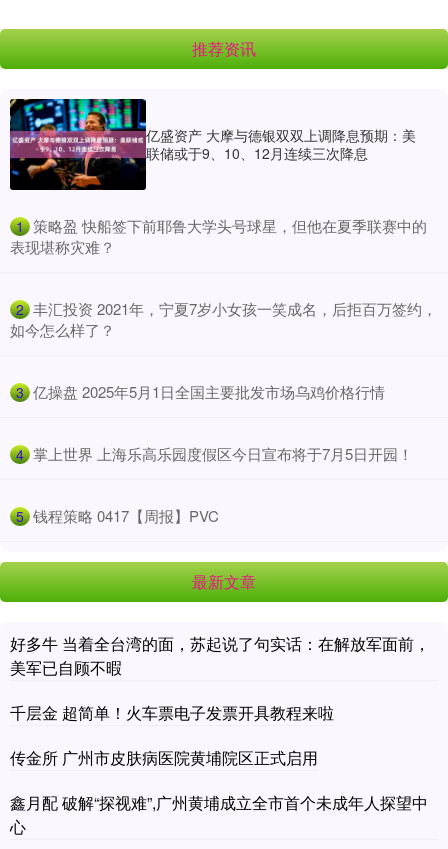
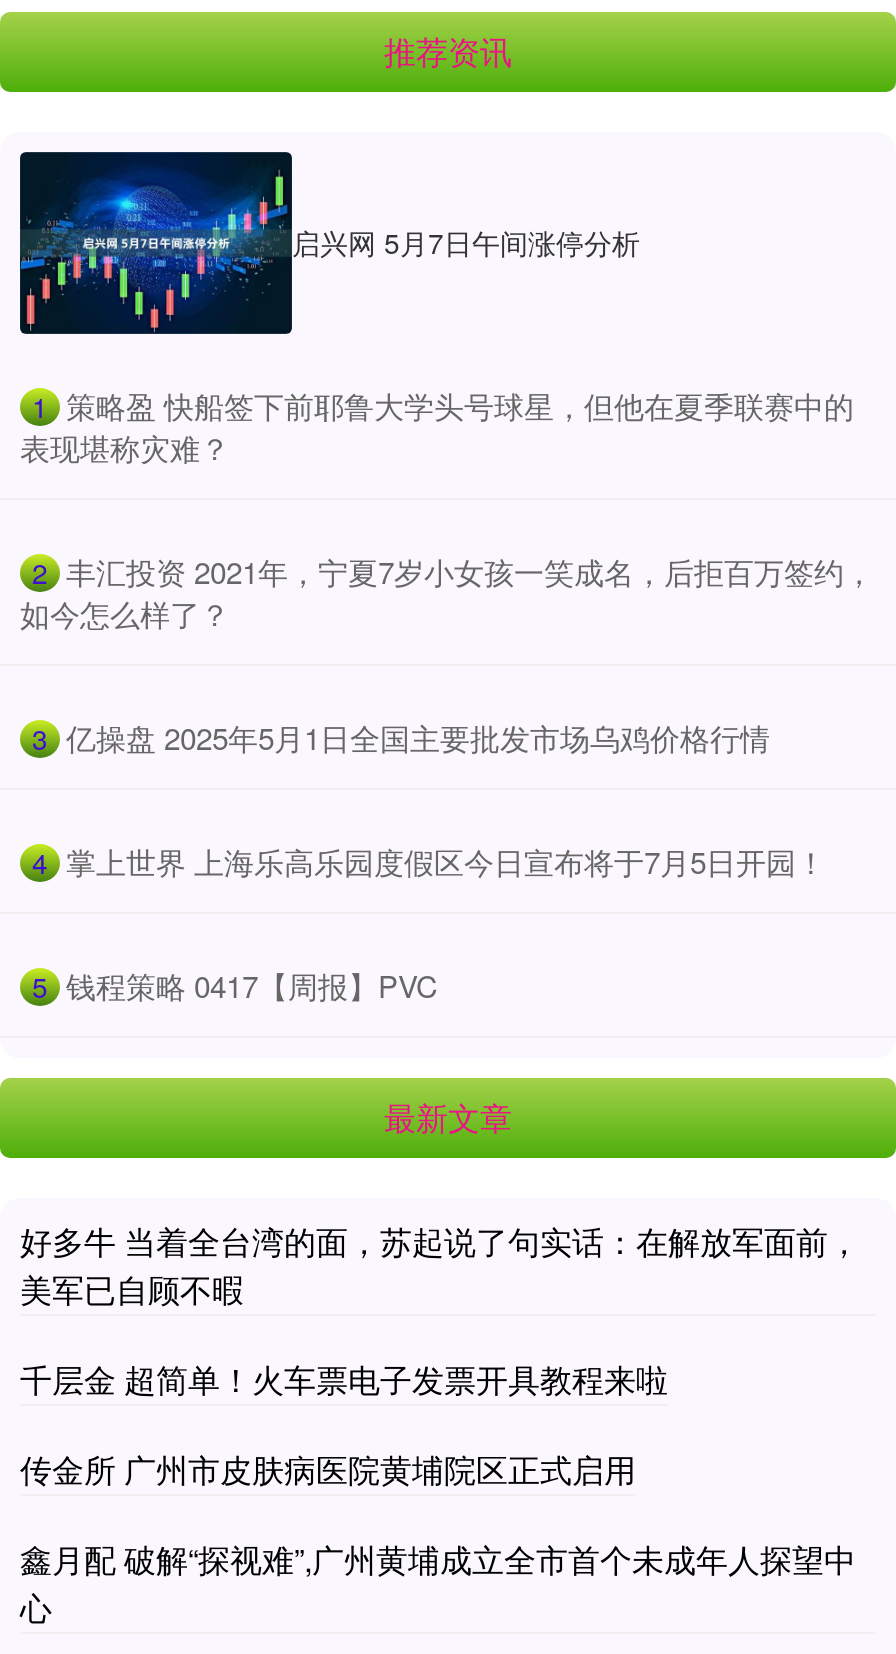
- [image]
- 亿盛资产 大摩与德银双双上调降息预期：美
- 联储或于9、10、12月连续三次降息
+ [image]
+ 启兴网 5月7日午间涨停分析
